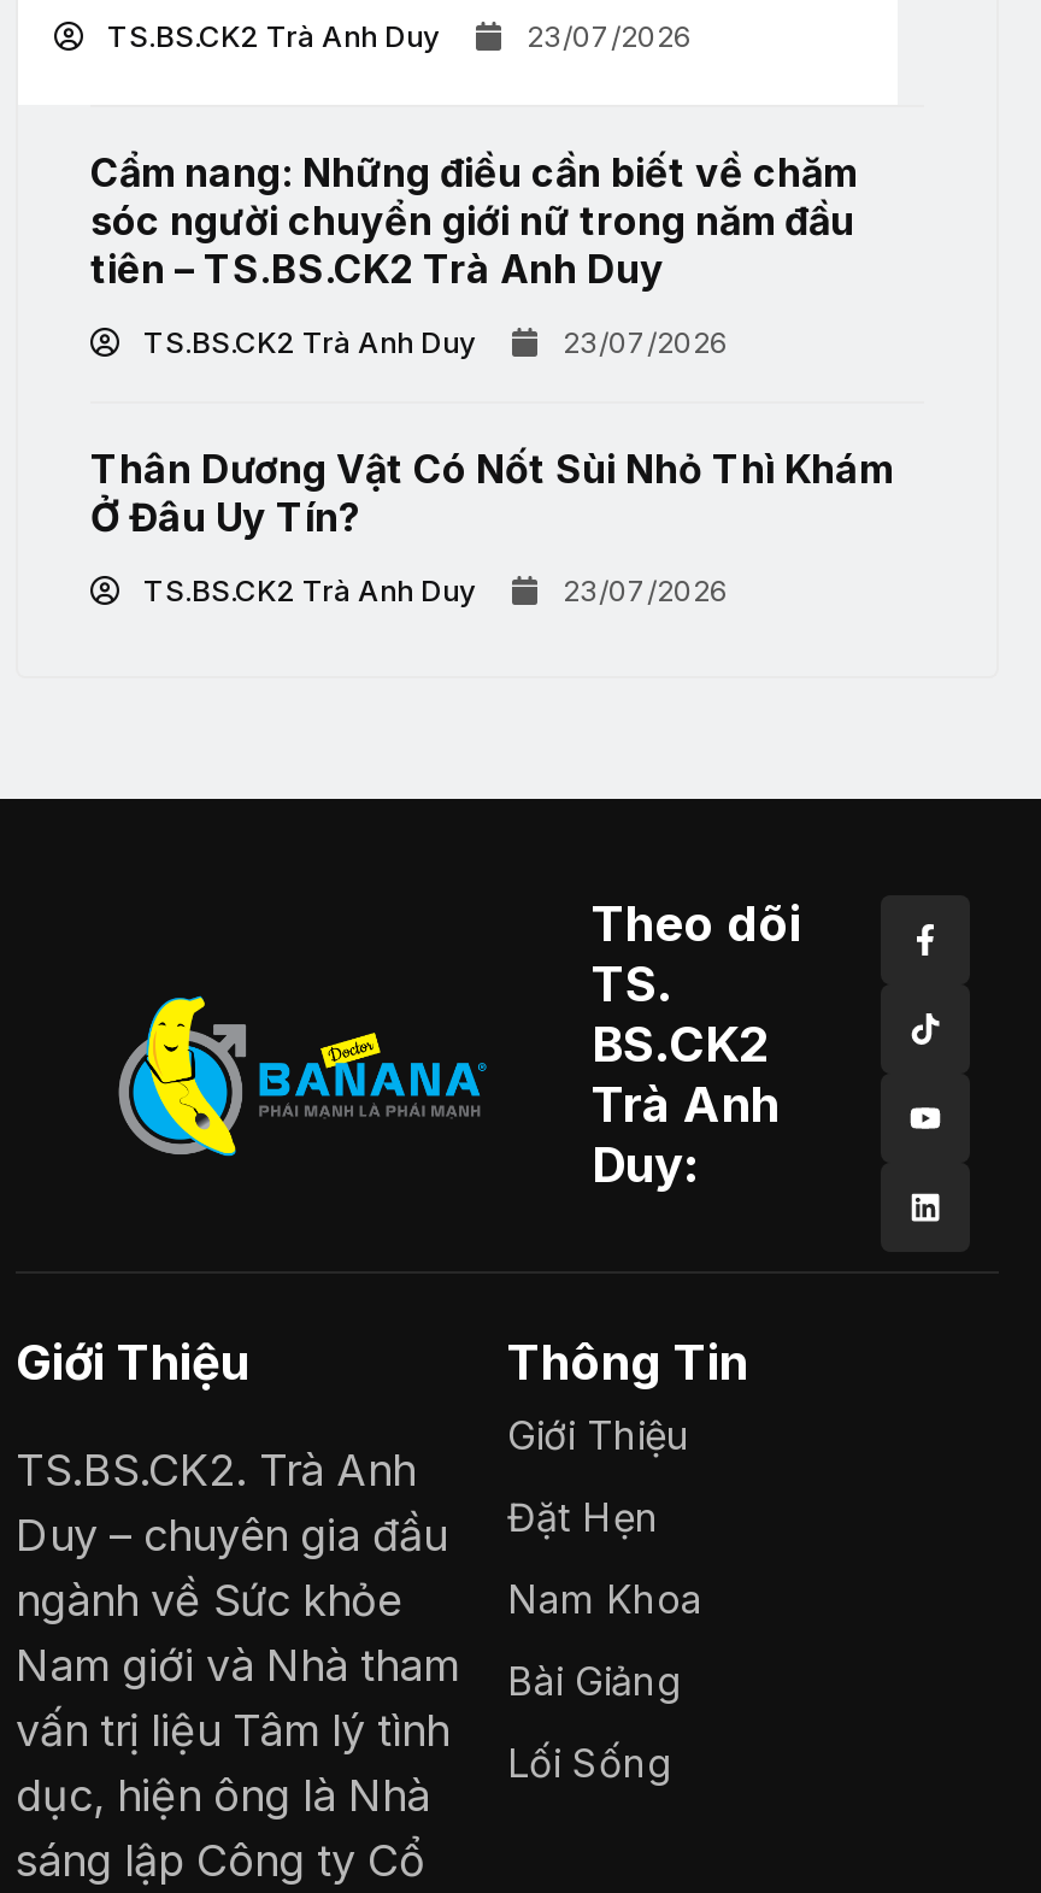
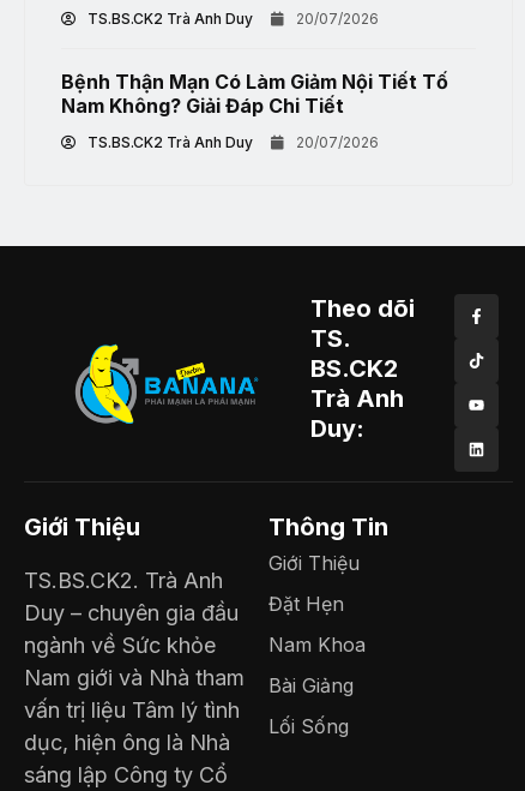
- 23/07/2026
+ 20/07/2026

- Cẩm nang: Những điều cần biết về chăm
- sóc người chuyển giới nữ trong năm đầu
- tiên – TS.BS.CK2 Trà Anh Duy
+ Bệnh Thận Mạn Có Làm Giảm Nội Tiết Tố
+ Nam Không? Giải Đáp Chi Tiết

- 23/07/2026
- Thân Dương Vật Có Nốt Sùi Nhỏ Thì Khám
- Ở Đâu Uy Tín?
- TS.BS.CK2 Trà Anh Duy
- 23/07/2026
+ 20/07/2026
